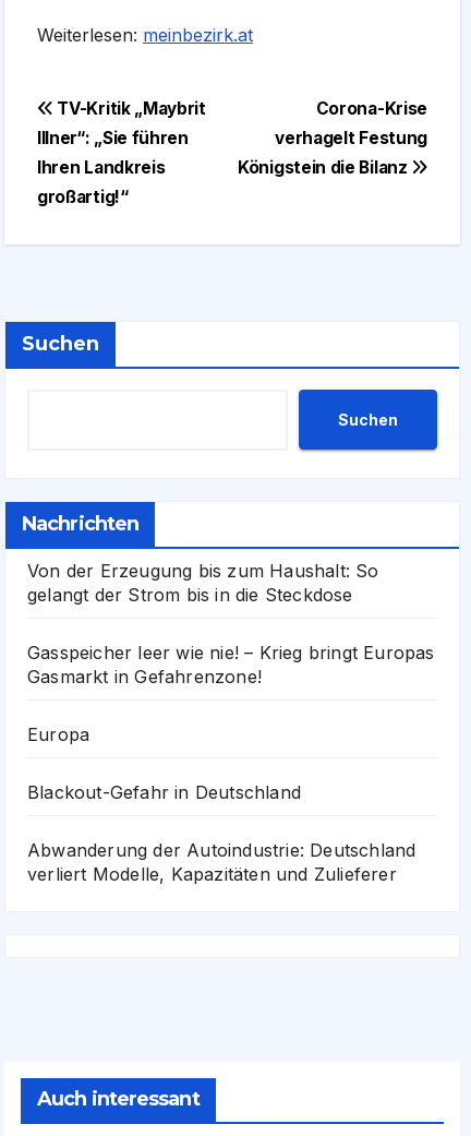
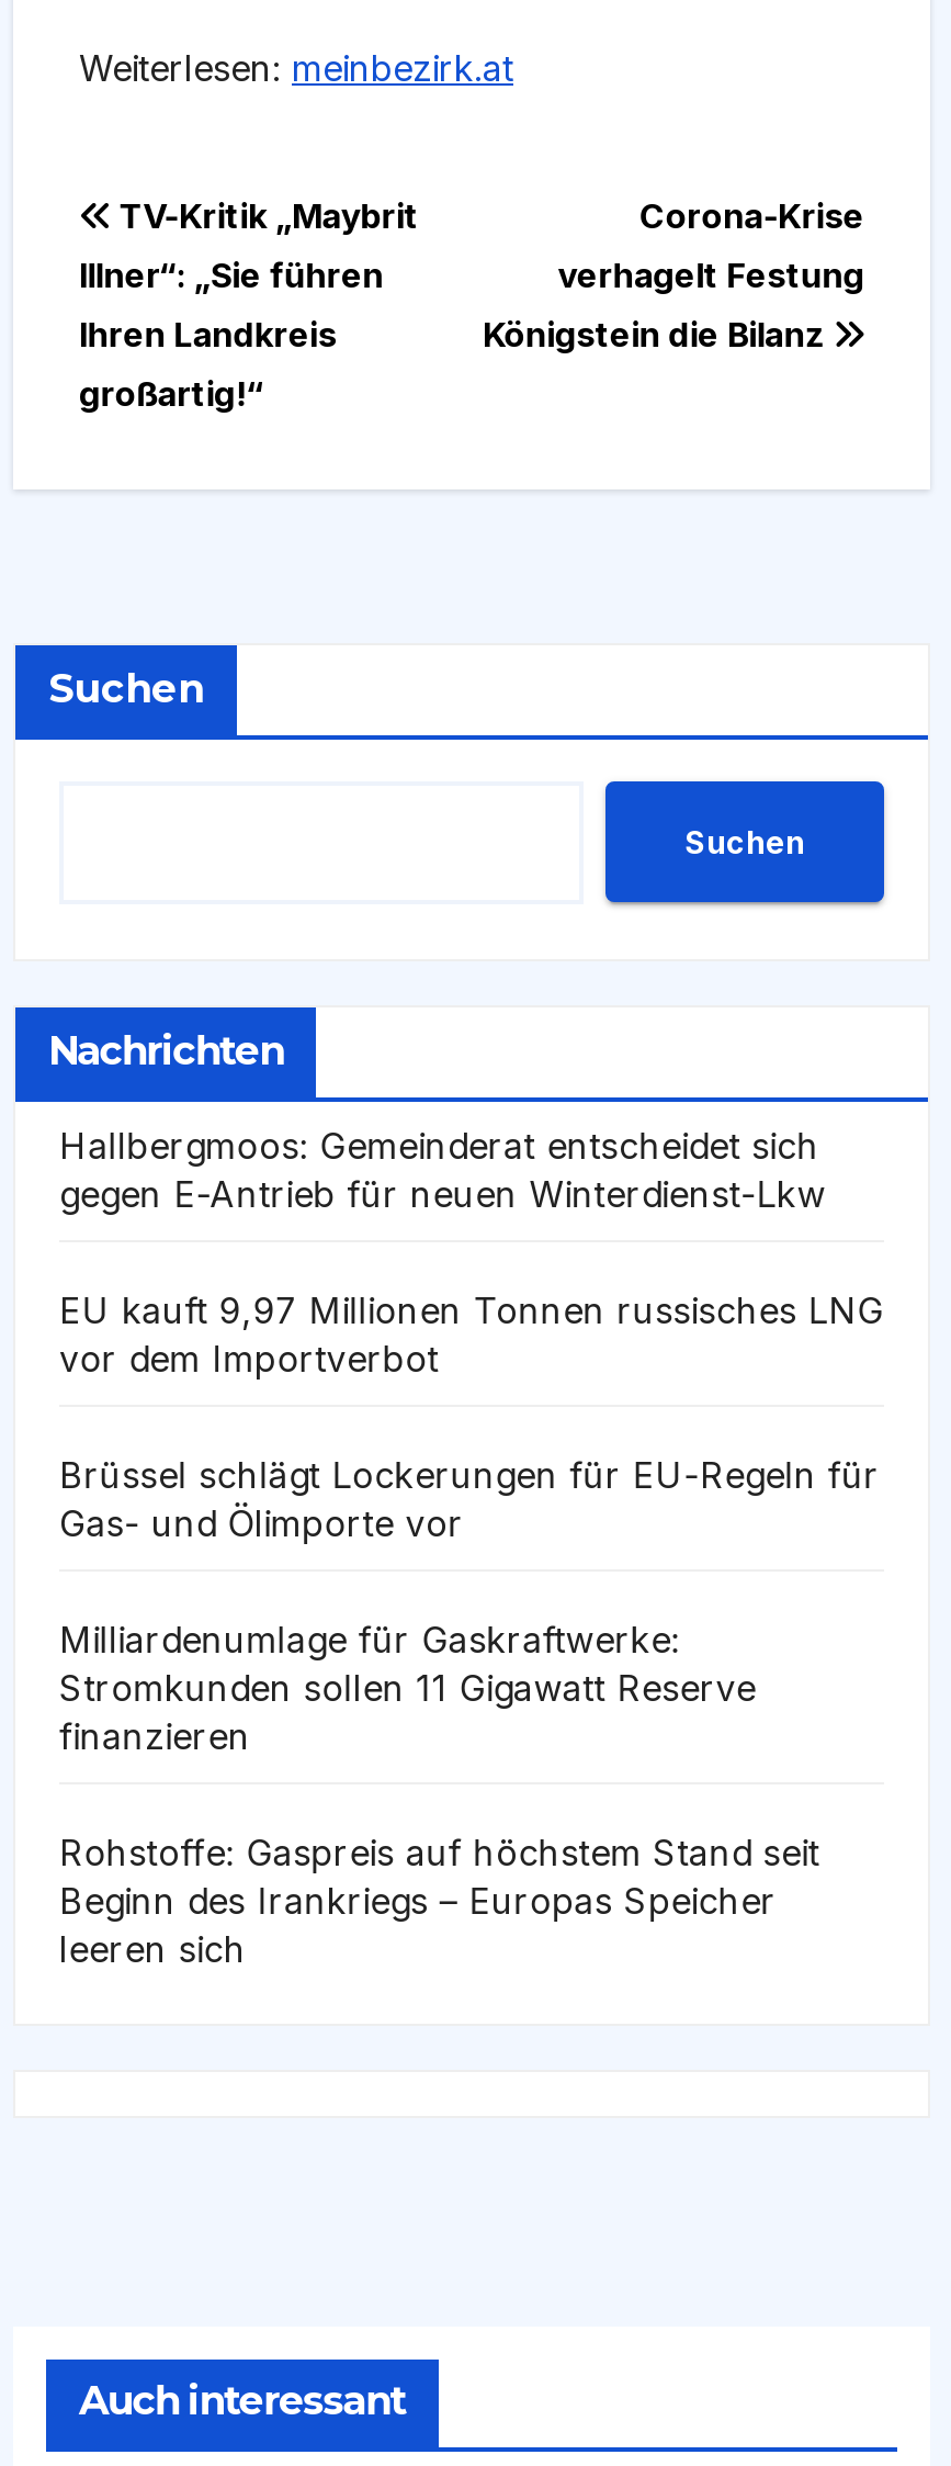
- Von der Erzeugung bis zum Haushalt: So
- gelangt der Strom bis in die Steckdose
+ Hallbergmoos: Gemeinderat entscheidet sich
+ gegen E-Antrieb für neuen Winterdienst-Lkw

- Gasspeicher leer wie nie! – Krieg bringt Europas
- Gasmarkt in Gefahrenzone!
+ EU kauft 9,97 Millionen Tonnen russisches LNG
+ vor dem Importverbot

- Europa
+ Brüssel schlägt Lockerungen für EU-Regeln für
+ Gas- und Ölimporte vor

- Blackout-Gefahr in Deutschland
+ Milliardenumlage für Gaskraftwerke:
+ Stromkunden sollen 11 Gigawatt Reserve
+ finanzieren

- Abwanderung der Autoindustrie: Deutschland
- verliert Modelle, Kapazitäten und Zulieferer
+ Rohstoffe: Gaspreis auf höchstem Stand seit
+ Beginn des Irankriegs – Europas Speicher
+ leeren sich
